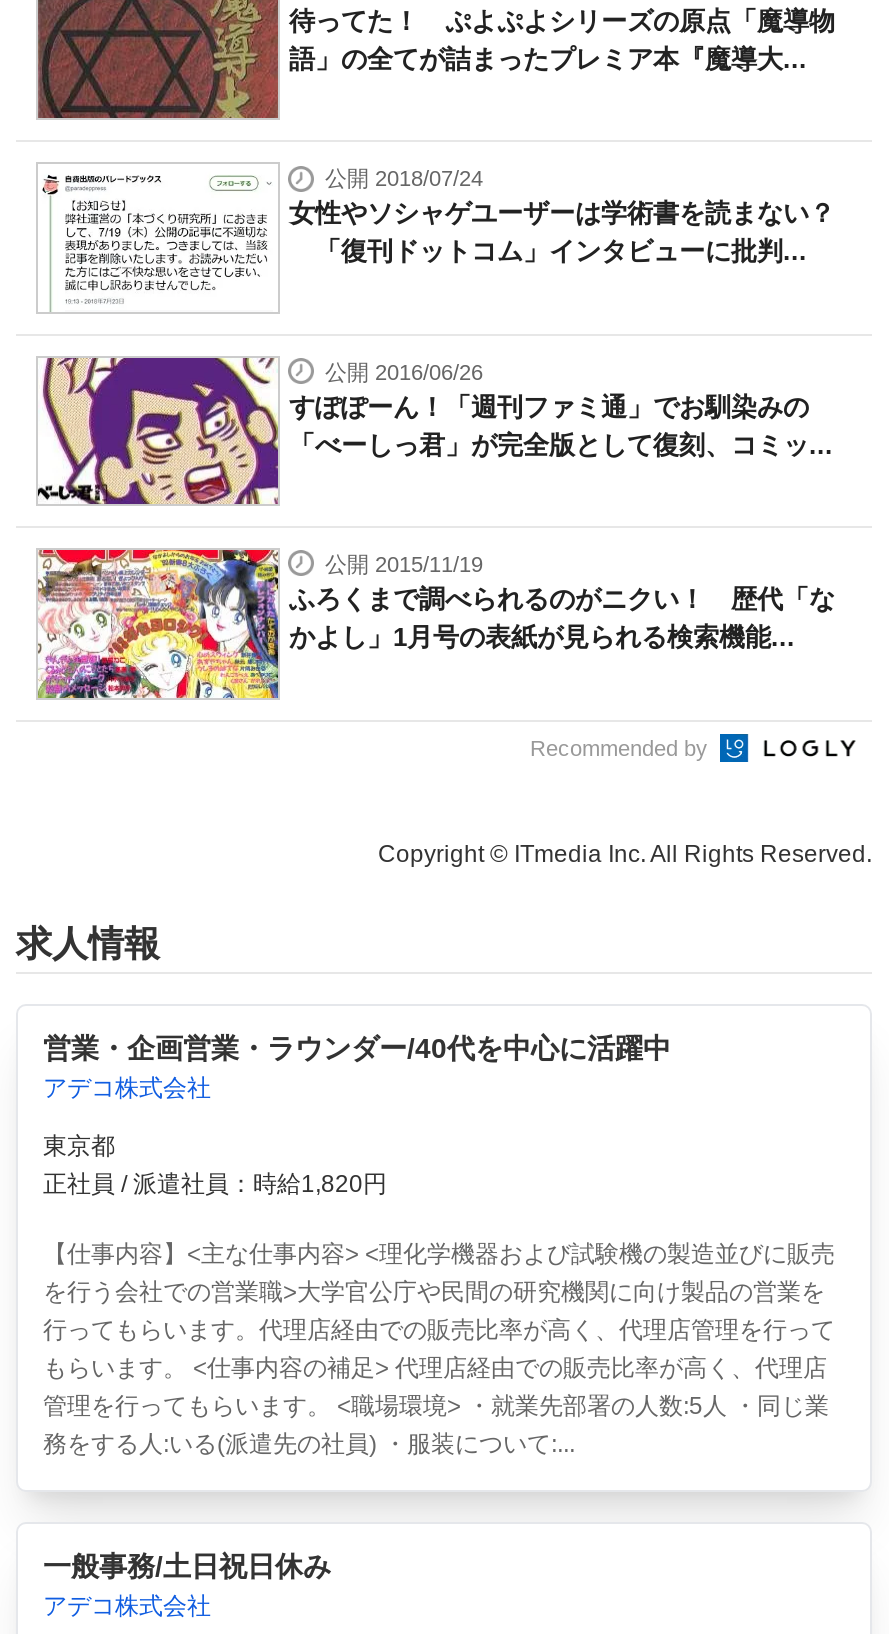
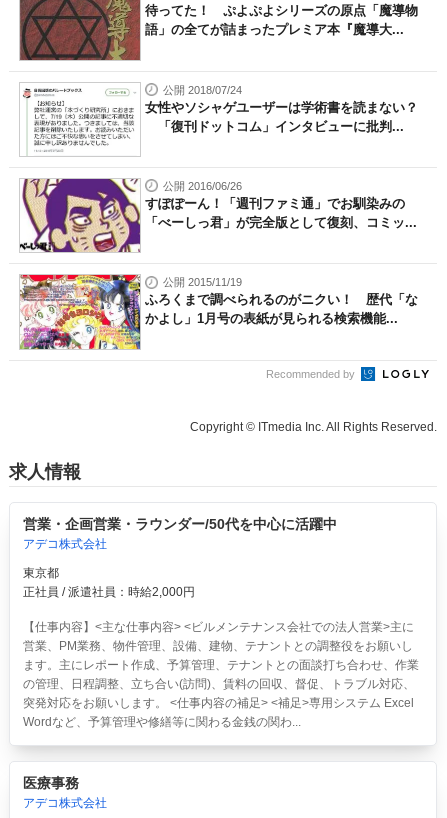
- 営業・企画営業・ラウンダー/40代を中心に活躍中
+ 営業・企画営業・ラウンダー/50代を中心に活躍中

- 正社員 / 派遣社員：時給1,820円
+ 正社員 / 派遣社員：時給2,000円

- 【仕事内容】<主な仕事内容> <理化学機器および試験機の製造並びに販売
- を行う会社での営業職>大学官公庁や民間の研究機関に向け製品の営業を
- 行ってもらいます。代理店経由での販売比率が高く、代理店管理を行って
- もらいます。 <仕事内容の補足> 代理店経由での販売比率が高く、代理店
- 管理を行ってもらいます。 <職場環境> ・就業先部署の人数:5人 ・同じ業
- 務をする人:いる(派遣先の社員) ・服装について:...
+ 【仕事内容】<主な仕事内容> <ビルメンテナンス会社での法人営業>主に
+ 営業、PM業務、物件管理、設備、建物、テナントとの調整役をお願いし
+ ます。主にレポート作成、予算管理、テナントとの面談打ち合わせ、作業
+ の管理、日程調整、立ち合い(訪問)、賃料の回収、督促、トラブル対応、
+ 突発対応をお願いします。 <仕事内容の補足> <補足>専用システム Excel
+ Wordなど、予算管理や修繕等に関わる金銭の関わ...

- 一般事務/土日祝日休み
+ 医療事務
